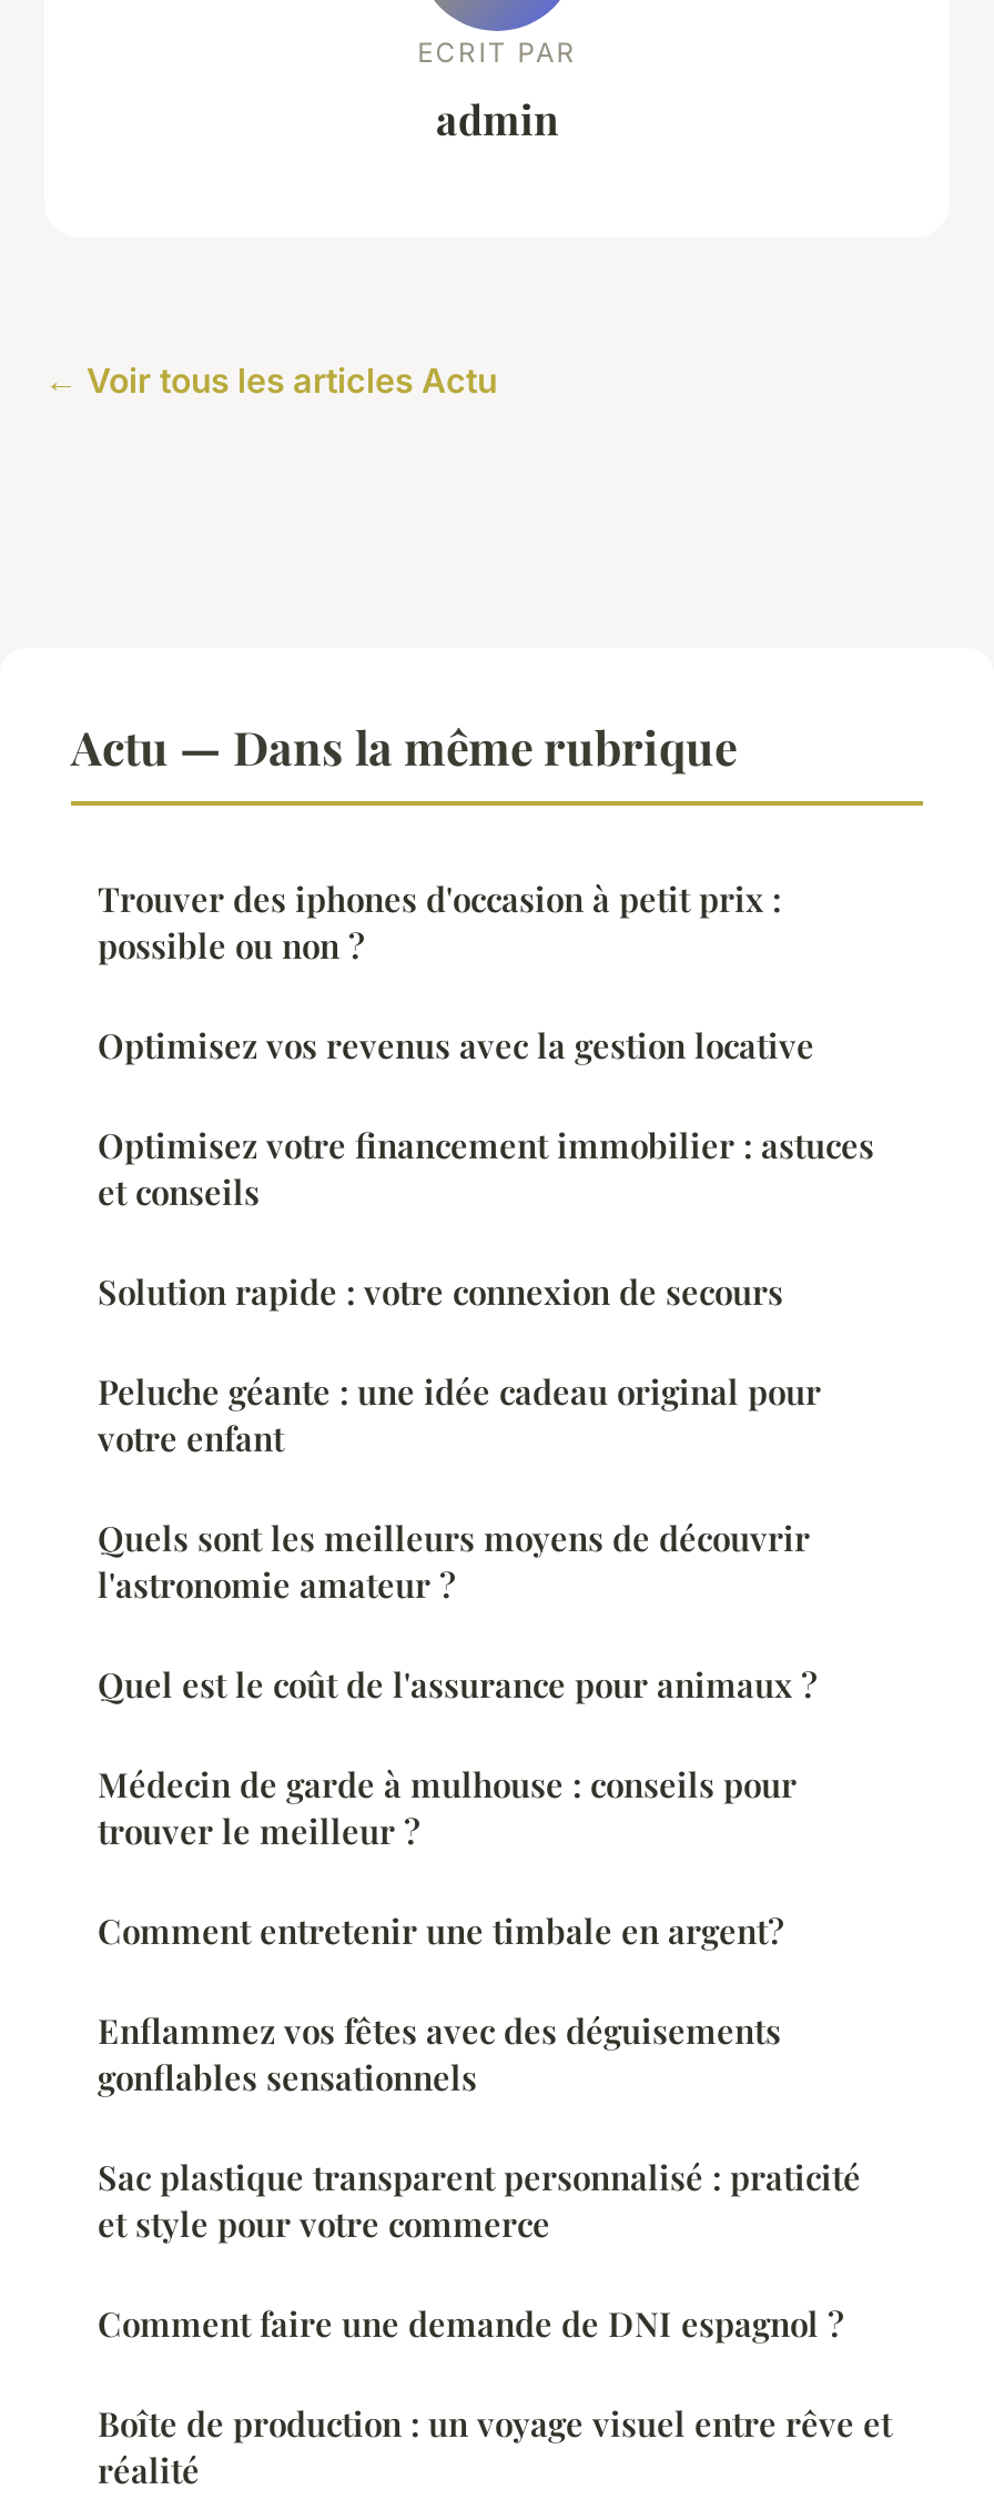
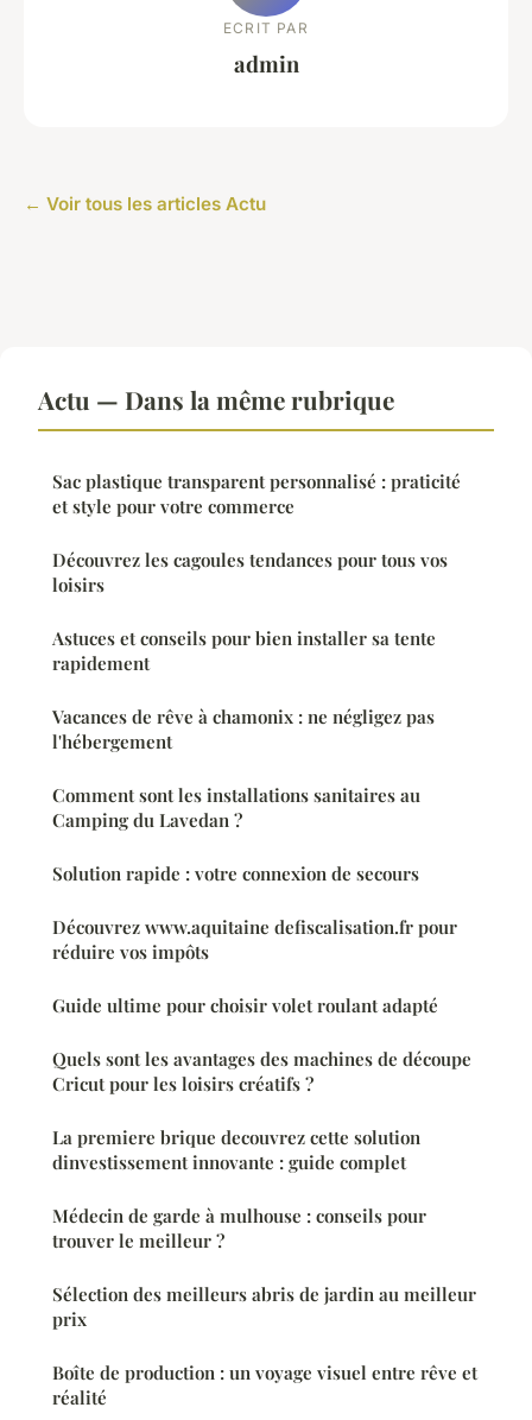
- Trouver des iphones d'occasion à petit prix :
- possible ou non ?
- Optimisez vos revenus avec la gestion locative
- Optimisez votre financement immobilier : astuces
- et conseils
- Peluche géante : une idée cadeau original pour
- votre enfant
- Quels sont les meilleurs moyens de découvrir
- l'astronomie amateur ?
- Quel est le coût de l'assurance pour animaux ?
- Comment entretenir une timbale en argent?
- Enflammez vos fêtes avec des déguisements
- gonflables sensationnels

moved down: Solution rapide : votre connexion de secours

moved down: Médecin de garde à mulhouse : conseils pour | trouver le meilleur ?

moved up: Sac plastique transparent personnalisé : praticité | et style pour votre commerce

- Comment faire une demande de DNI espagnol ?
+ Découvrez les cagoules tendances pour tous vos
+ loisirs
+ Astuces et conseils pour bien installer sa tente
+ rapidement
+ Vacances de rêve à chamonix : ne négligez pas
+ l'hébergement
+ Comment sont les installations sanitaires au
+ Camping du Lavedan ?
+ Découvrez www.aquitaine defiscalisation.fr pour
+ réduire vos impôts
+ Guide ultime pour choisir volet roulant adapté
+ Quels sont les avantages des machines de découpe
+ Cricut pour les loisirs créatifs ?
+ La premiere brique decouvrez cette solution
+ dinvestissement innovante : guide complet
+ Sélection des meilleurs abris de jardin au meilleur
+ prix
